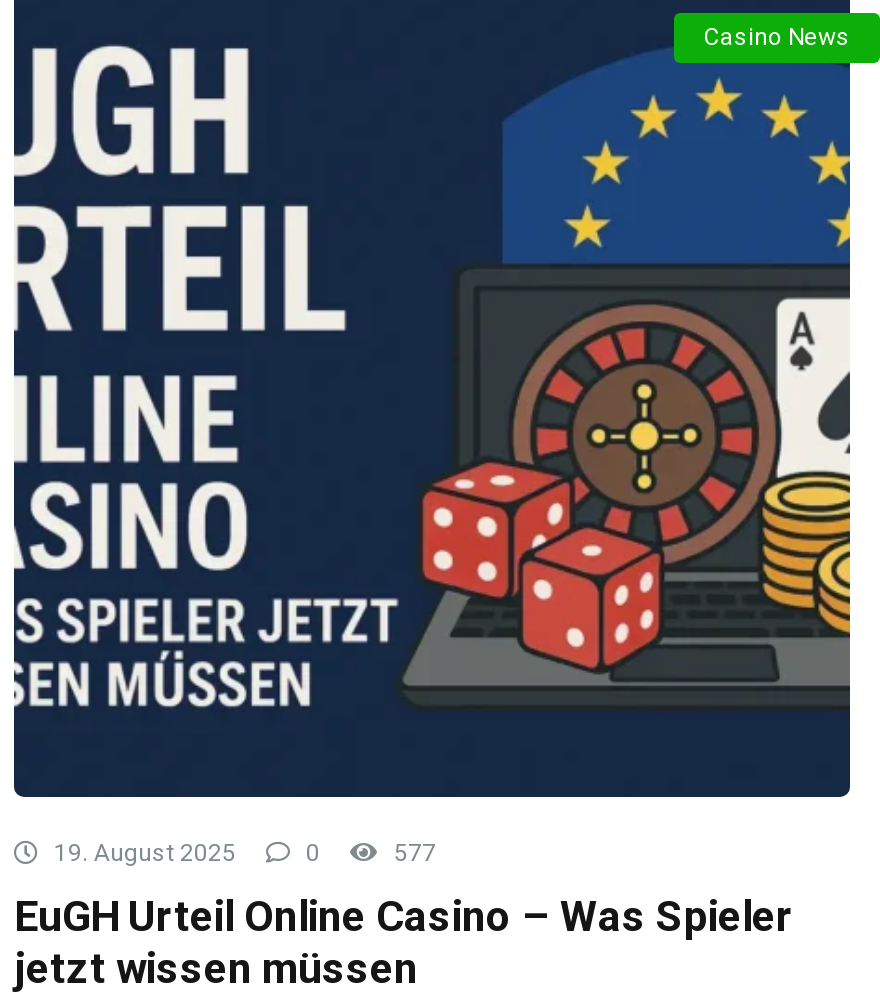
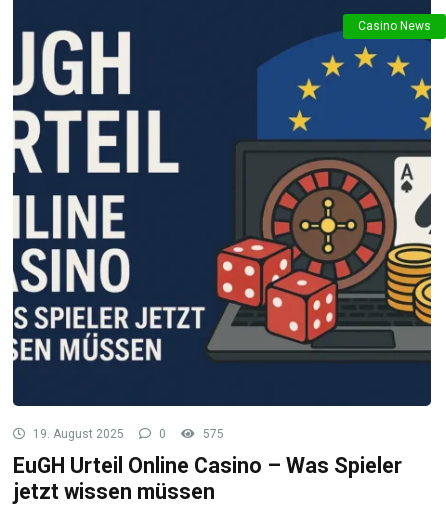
- 577
+ 575
